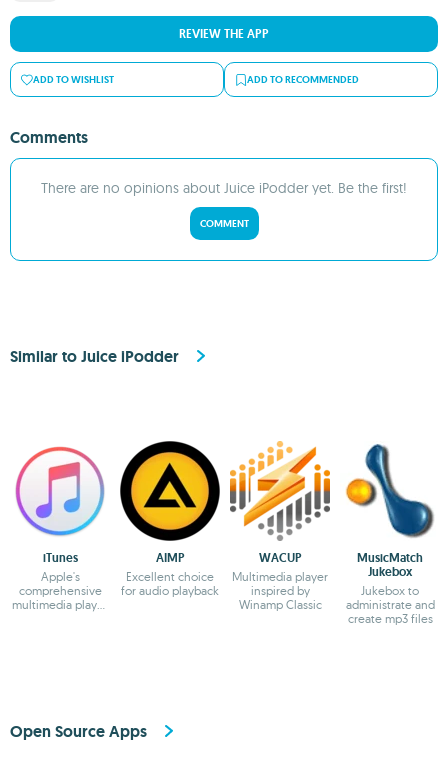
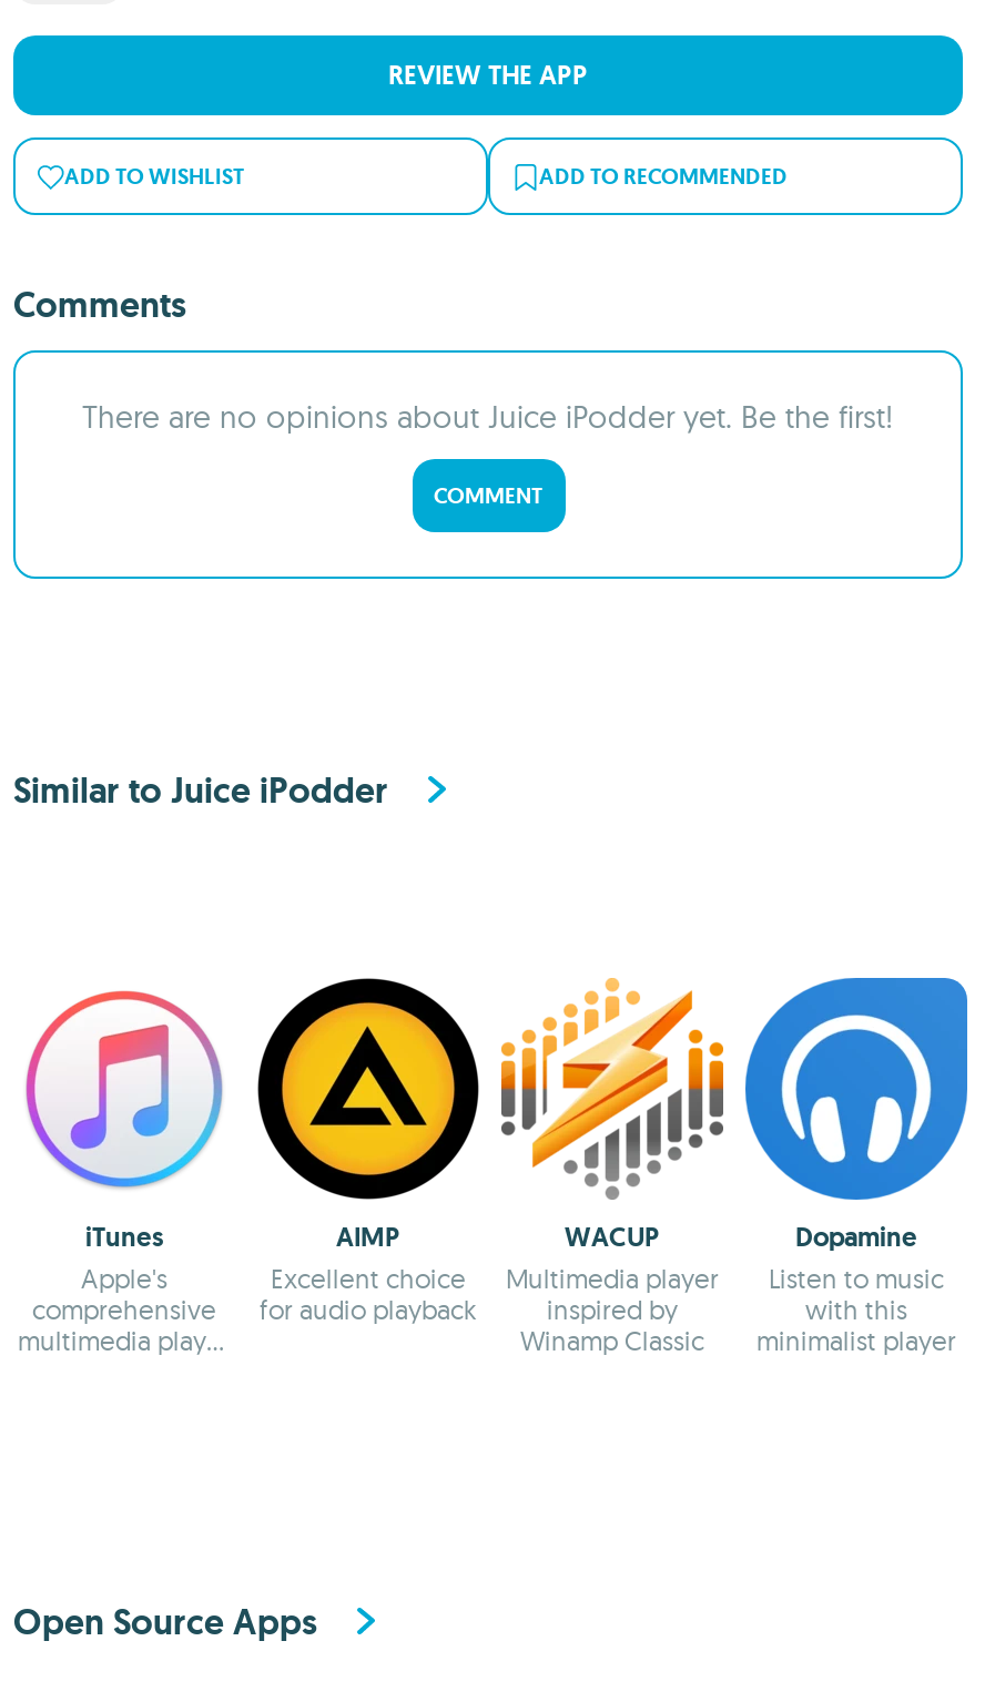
- [image]
- MusicMatch
- Jukebox
- Jukebox to
- administrate and
- create mp3 files
+ [image]
+ Dopamine
+ Listen to music
+ with this
+ minimalist player
